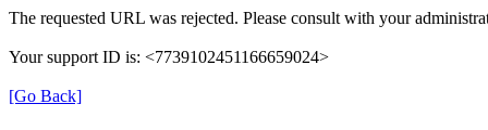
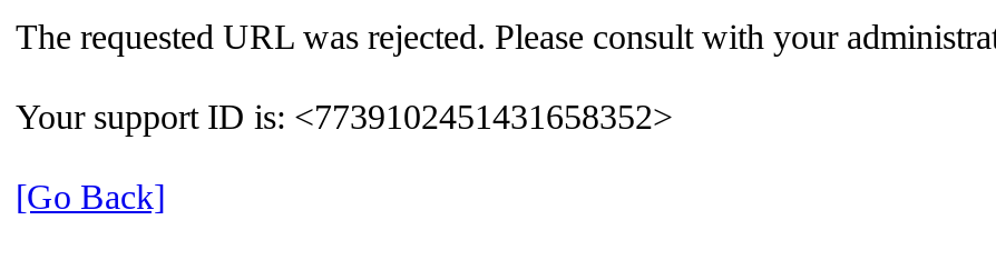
- Your support ID is: <7739102451166659024>
+ Your support ID is: <7739102451431658352>
